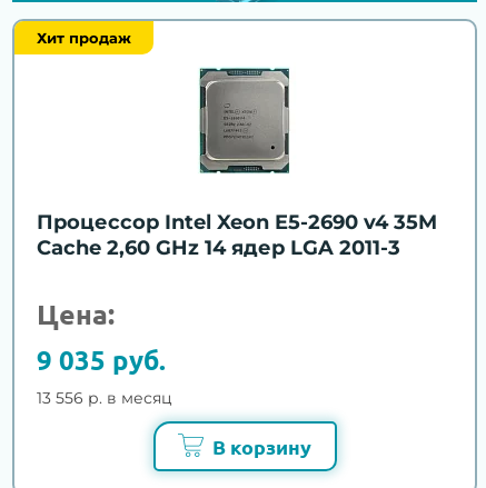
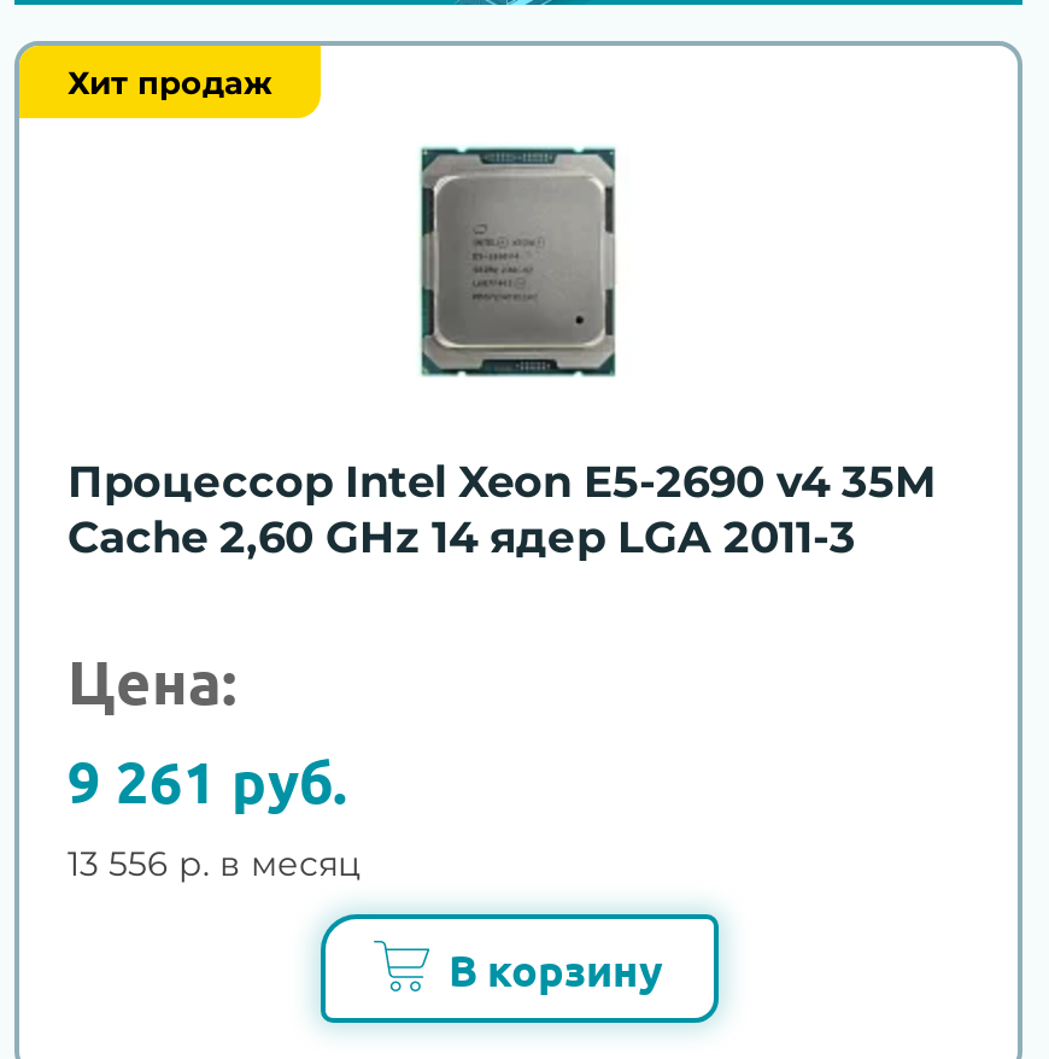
- 9 035 руб.
+ 9 261 руб.
